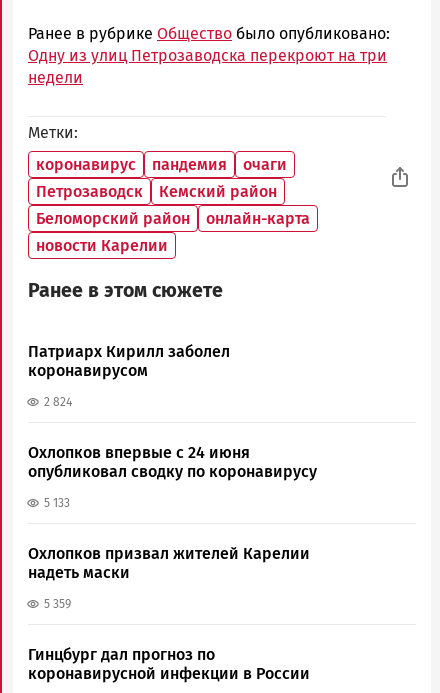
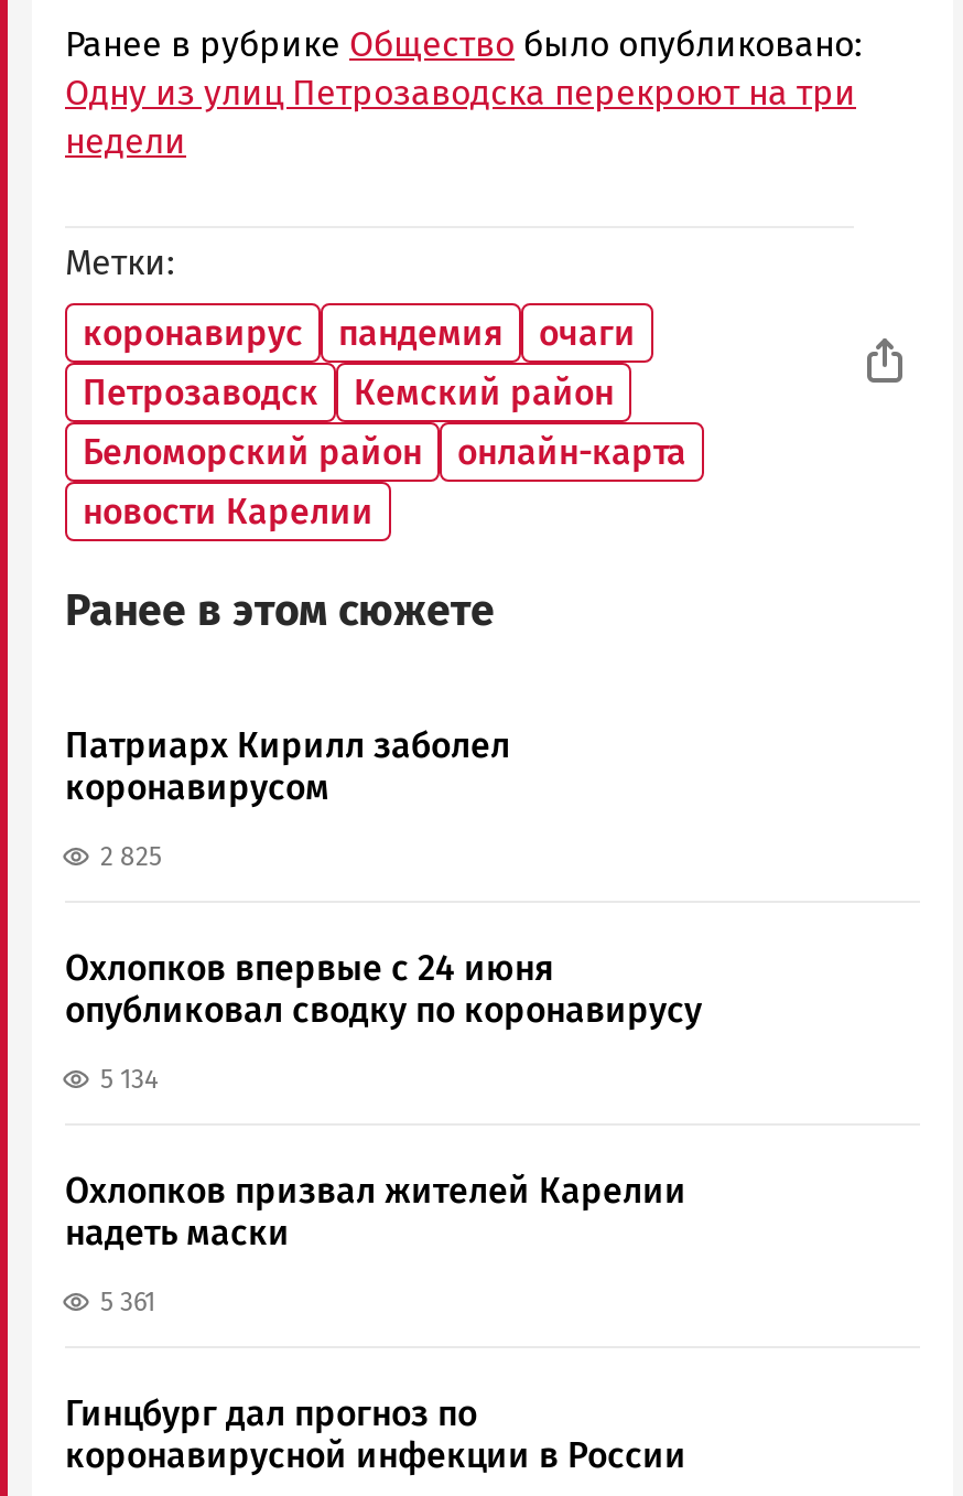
- 2 824
+ 2 825

- 5 133
+ 5 134

- 5 359
+ 5 361
